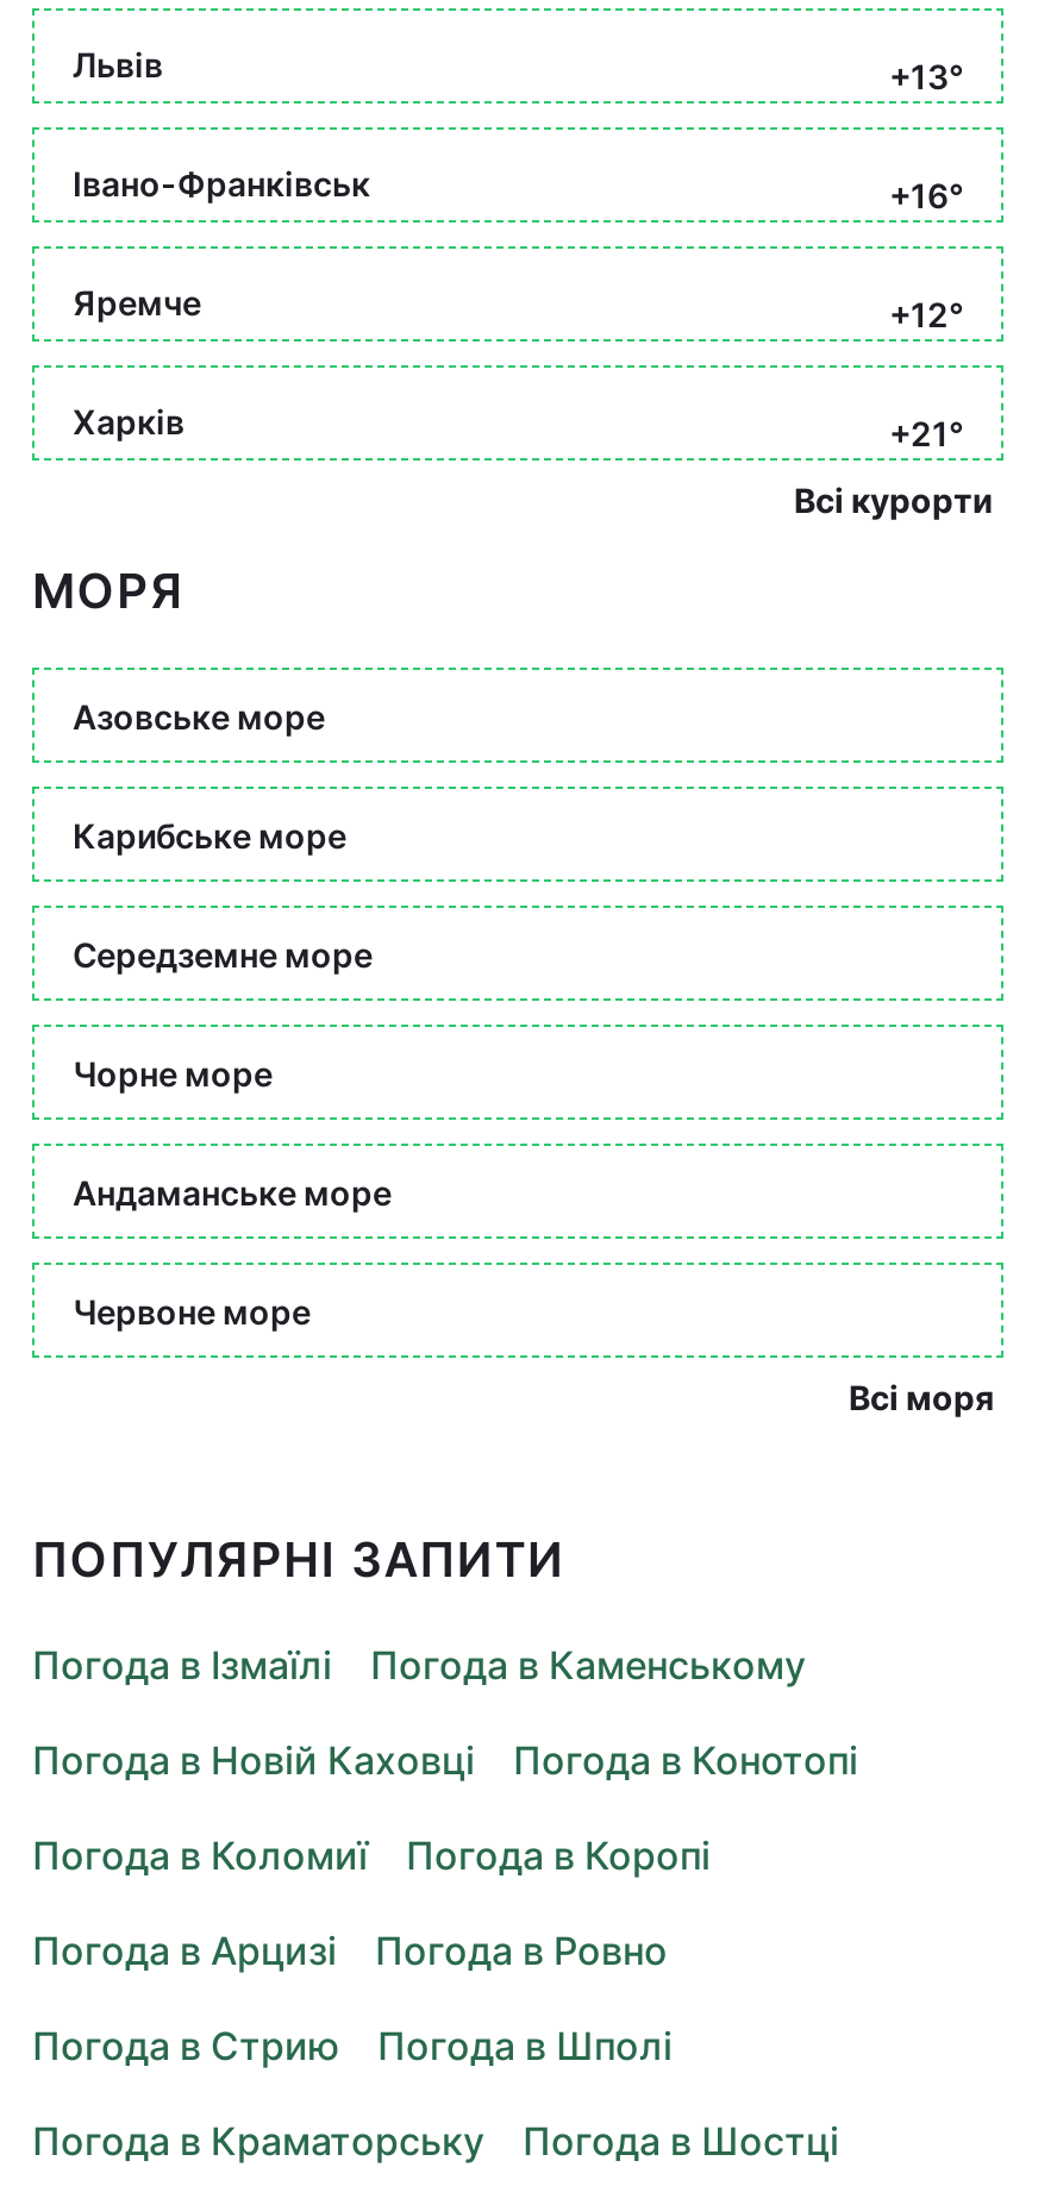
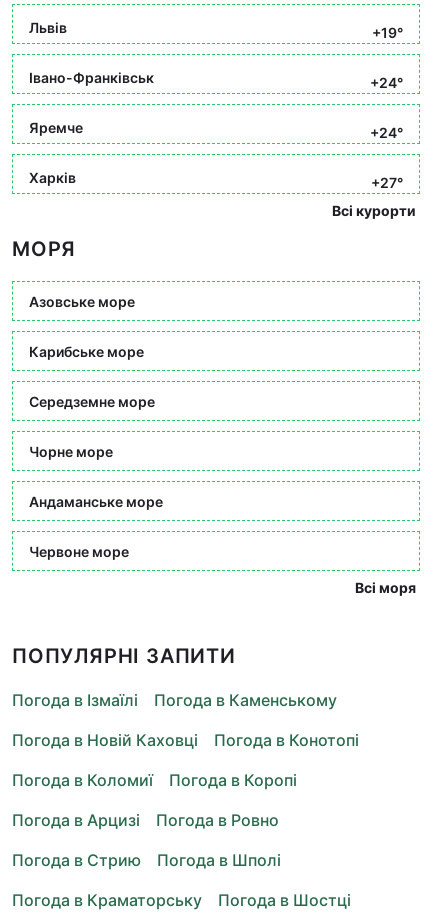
- +13°
+ +19°

- +16°
+ +24°

- +12°
+ +24°

- +21°
+ +27°
